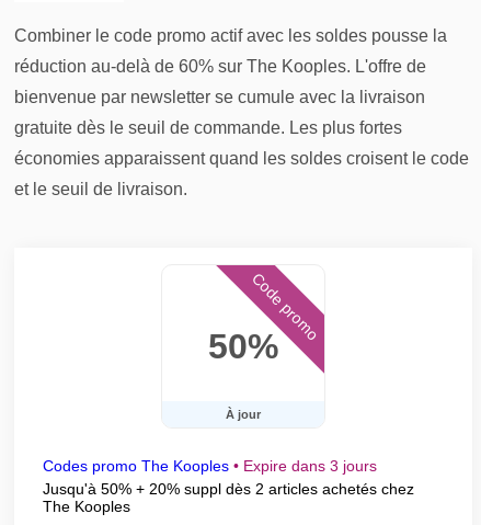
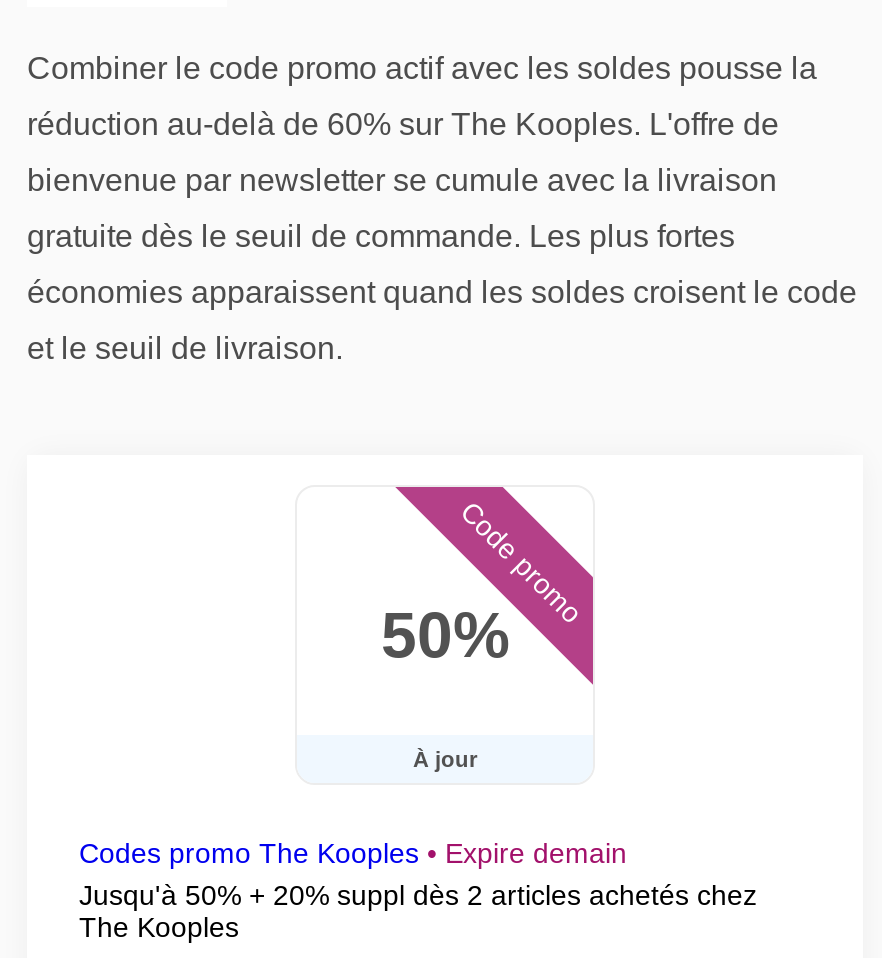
- Codes promo The Kooples • Expire dans 3 jours
+ Codes promo The Kooples • Expire demain
